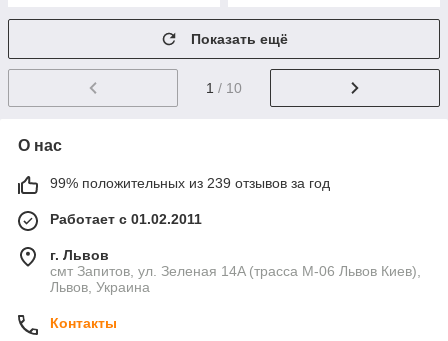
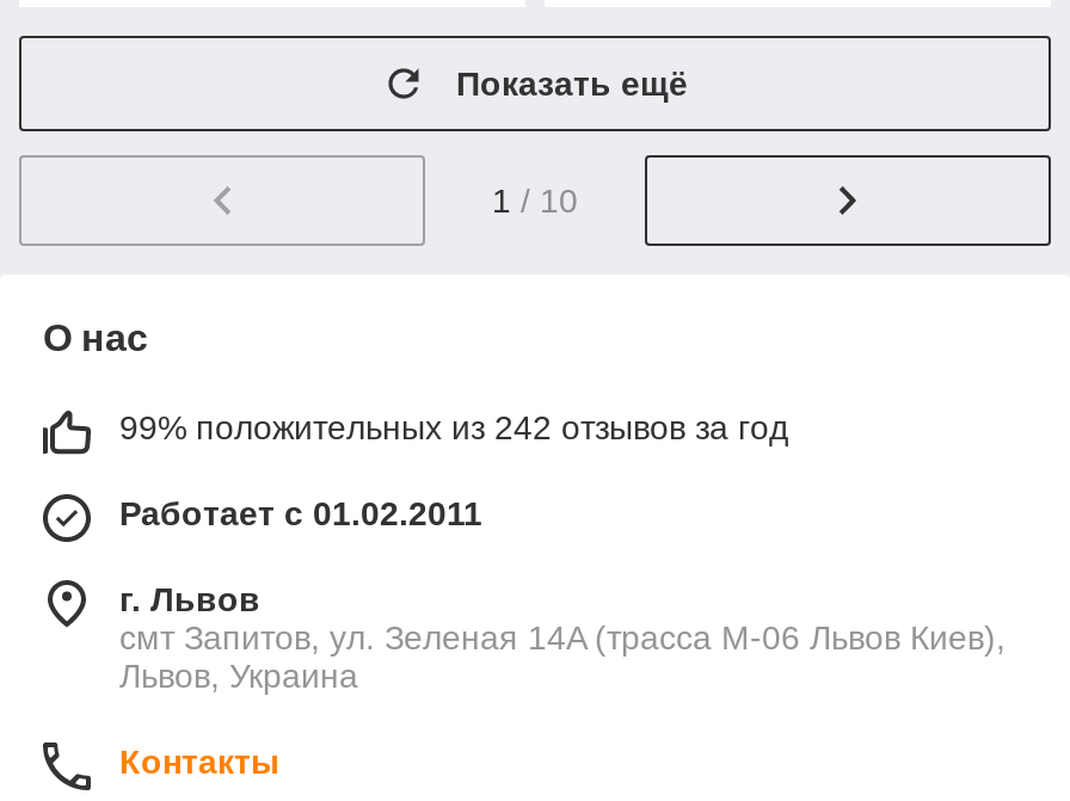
- 99% положительных из 239 отзывов за год
+ 99% положительных из 242 отзывов за год
